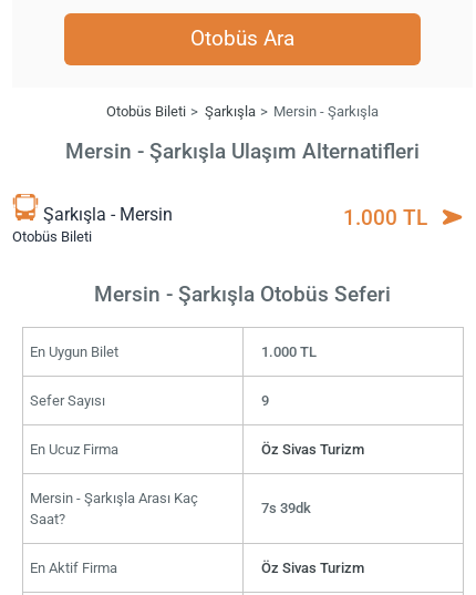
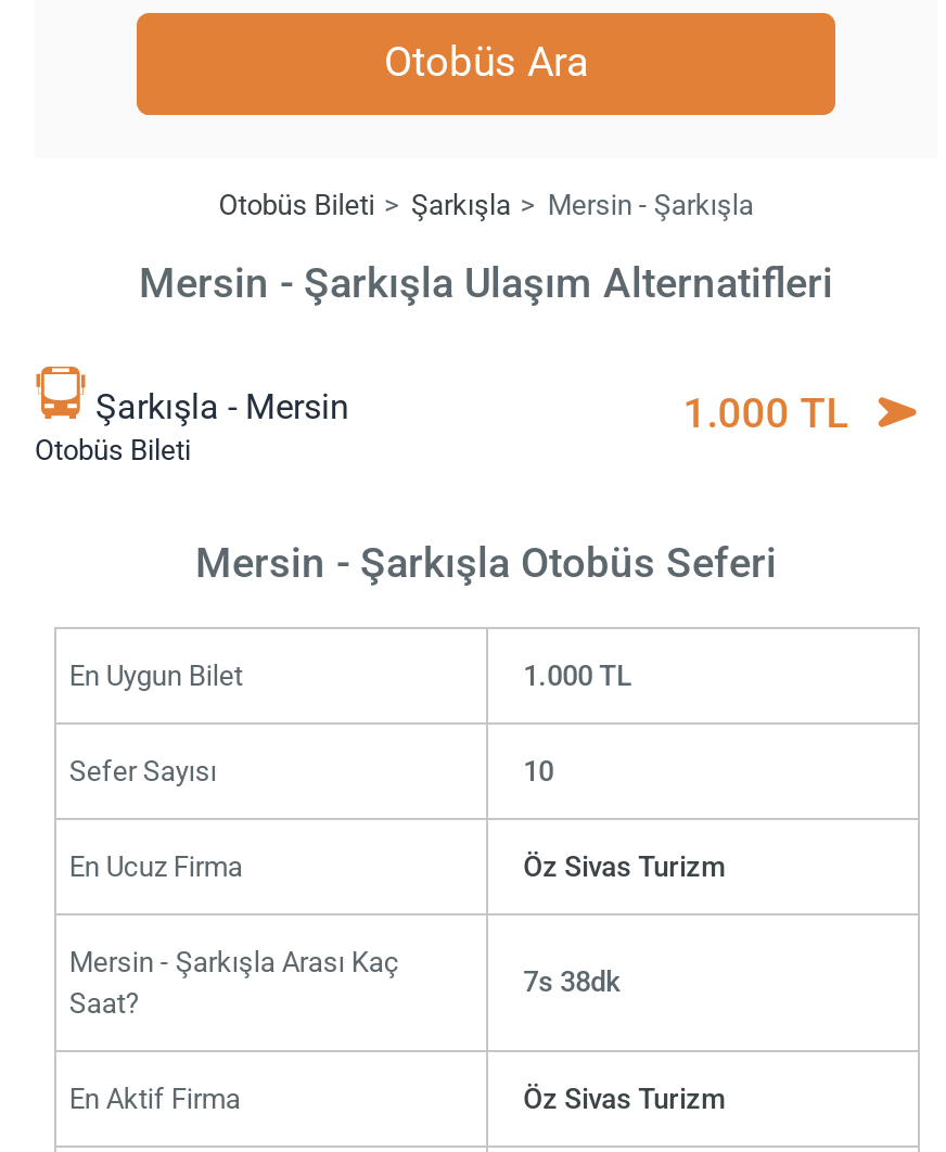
- 9
+ 10

- 7s 39dk
+ 7s 38dk
